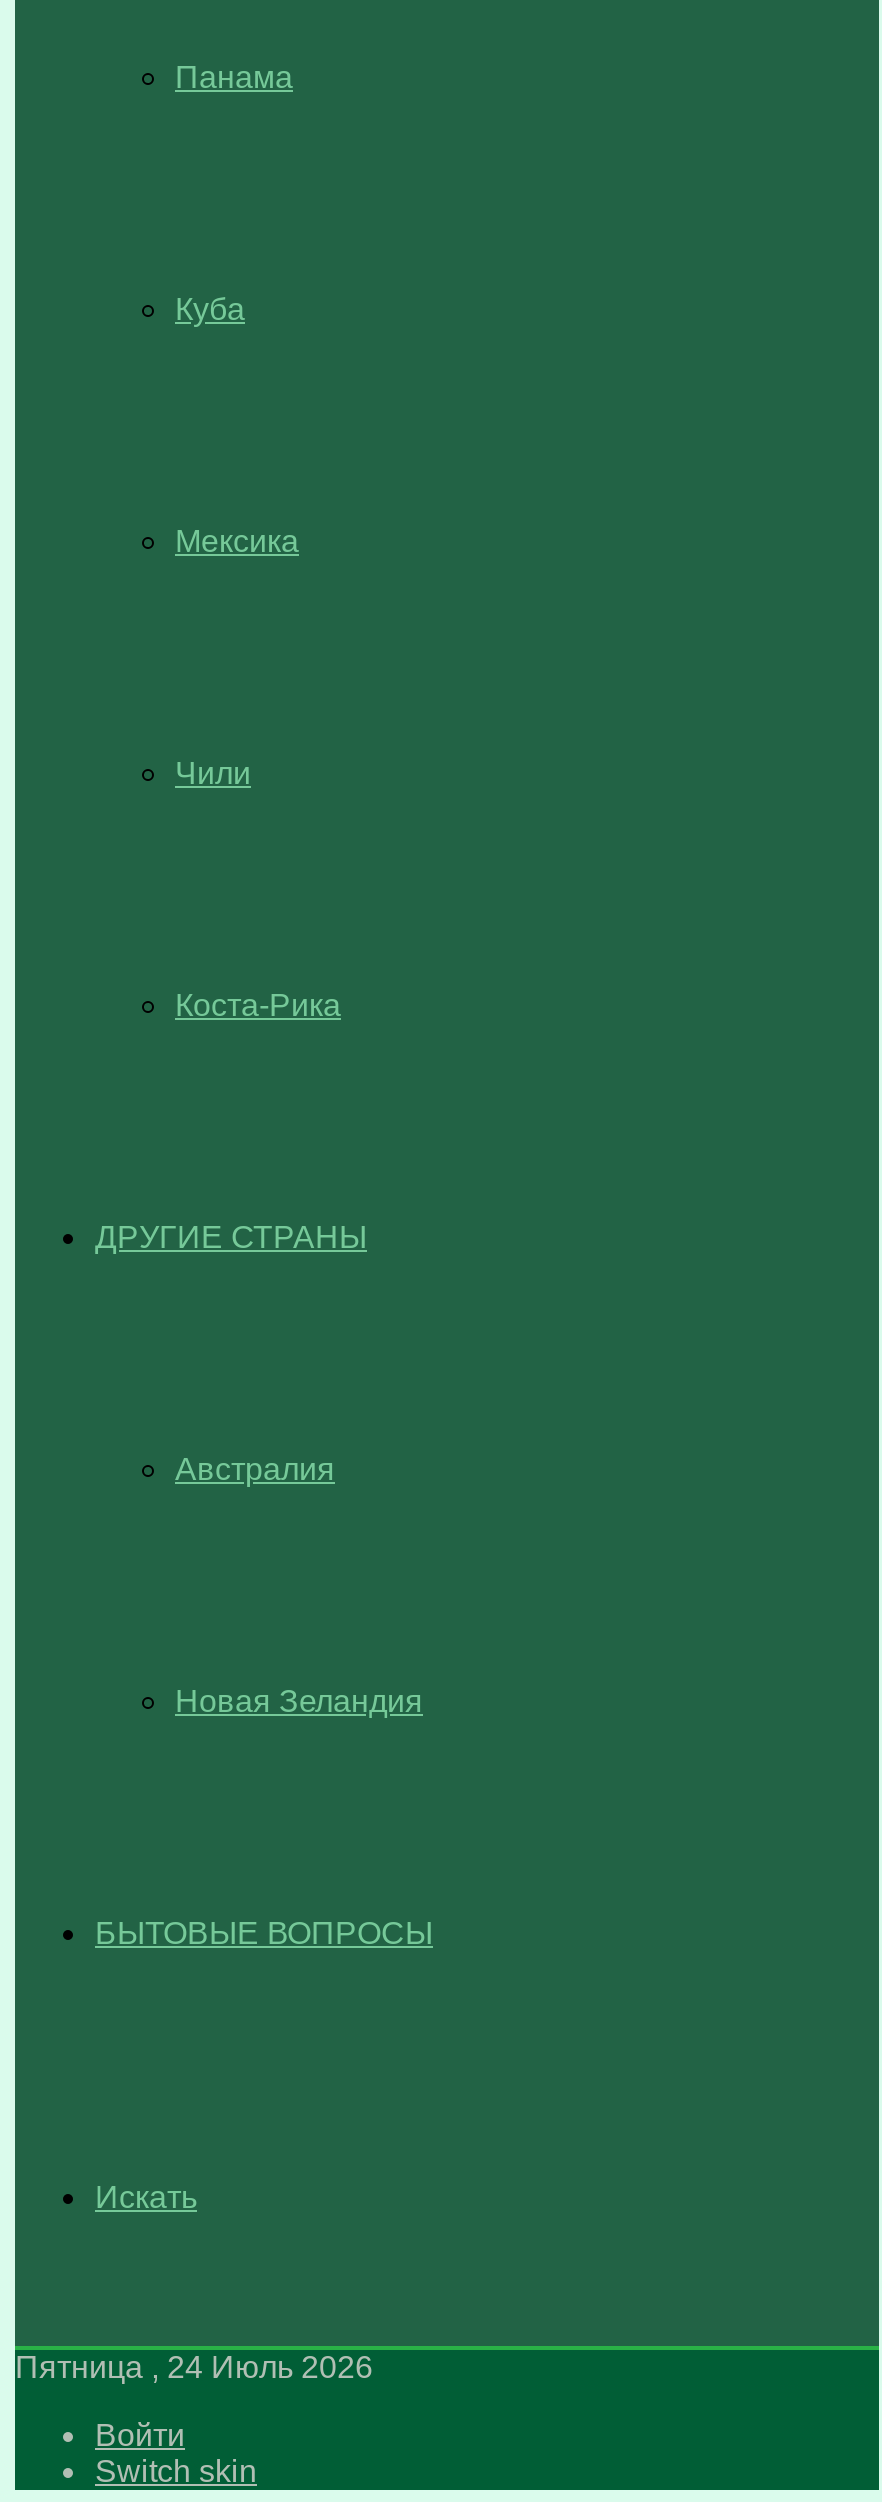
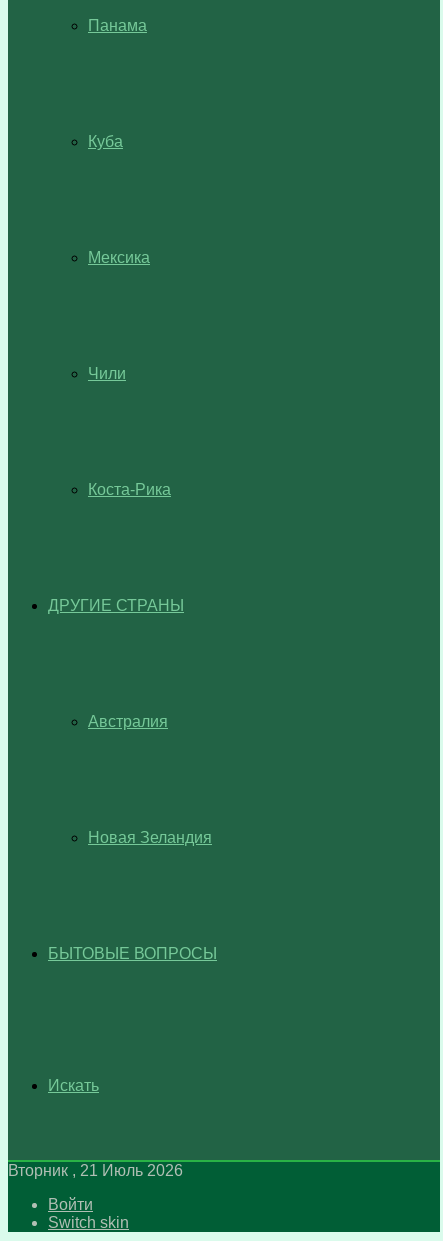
- Пятница , 24 Июль 2026
+ Вторник , 21 Июль 2026
